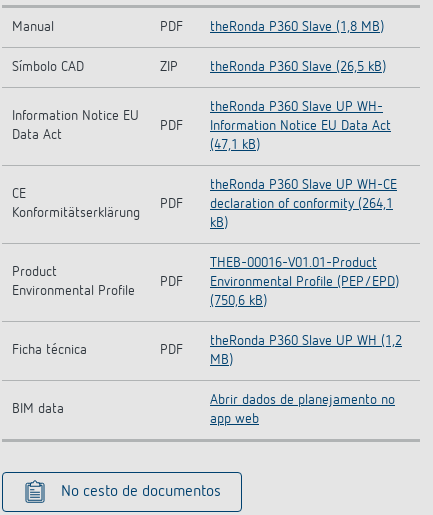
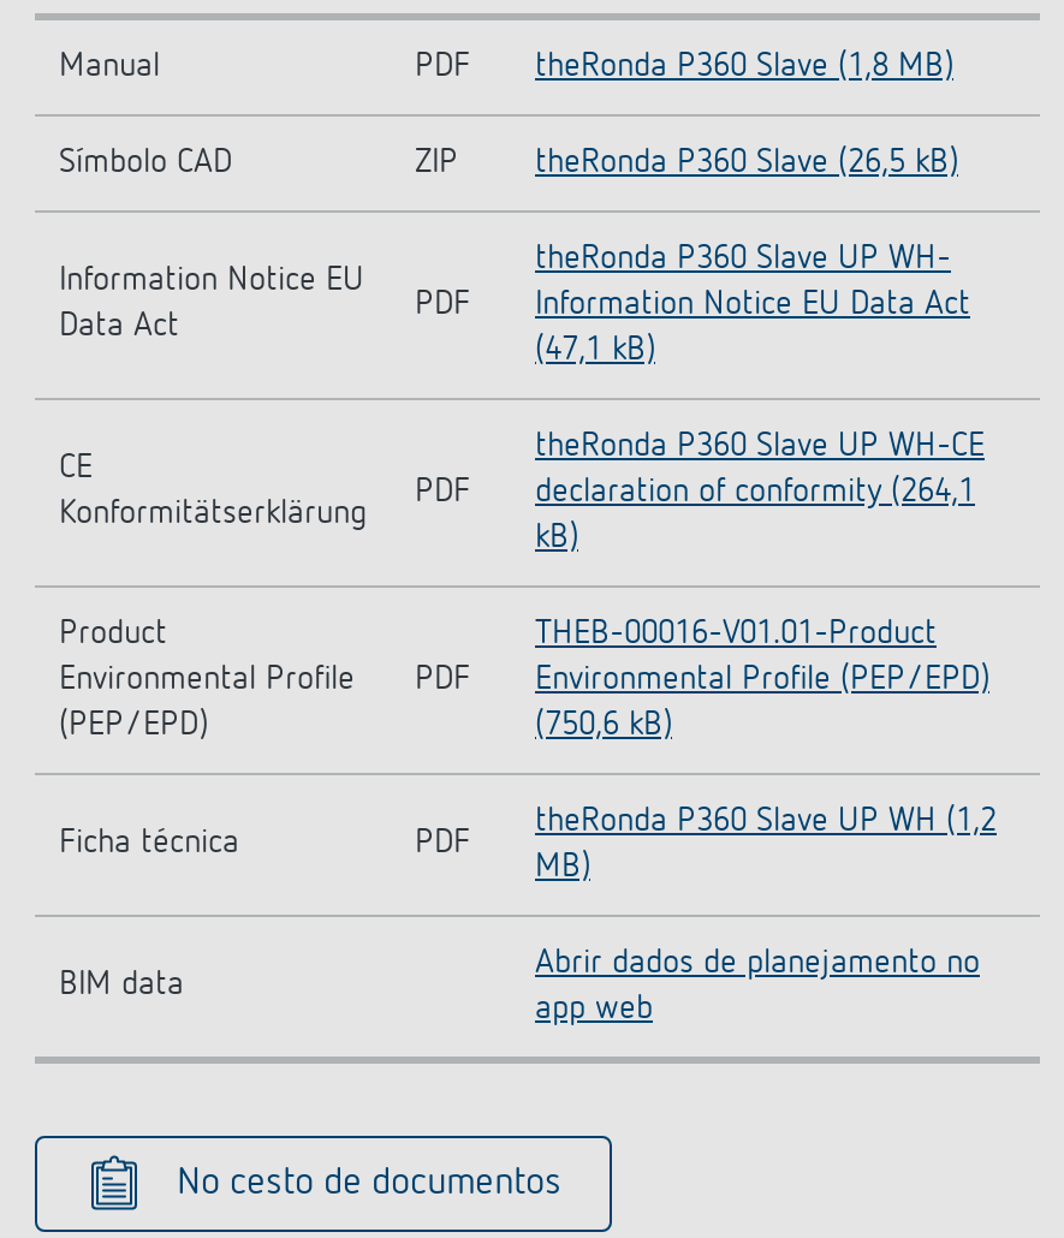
+ (PEP/EPD)
